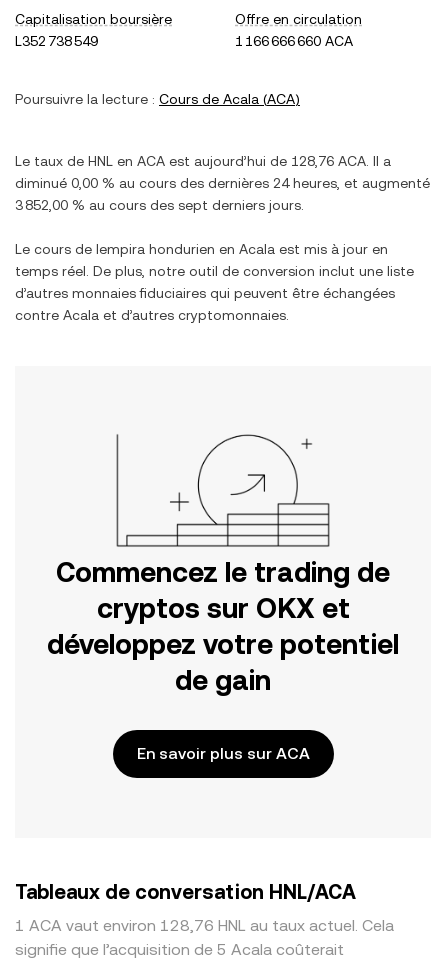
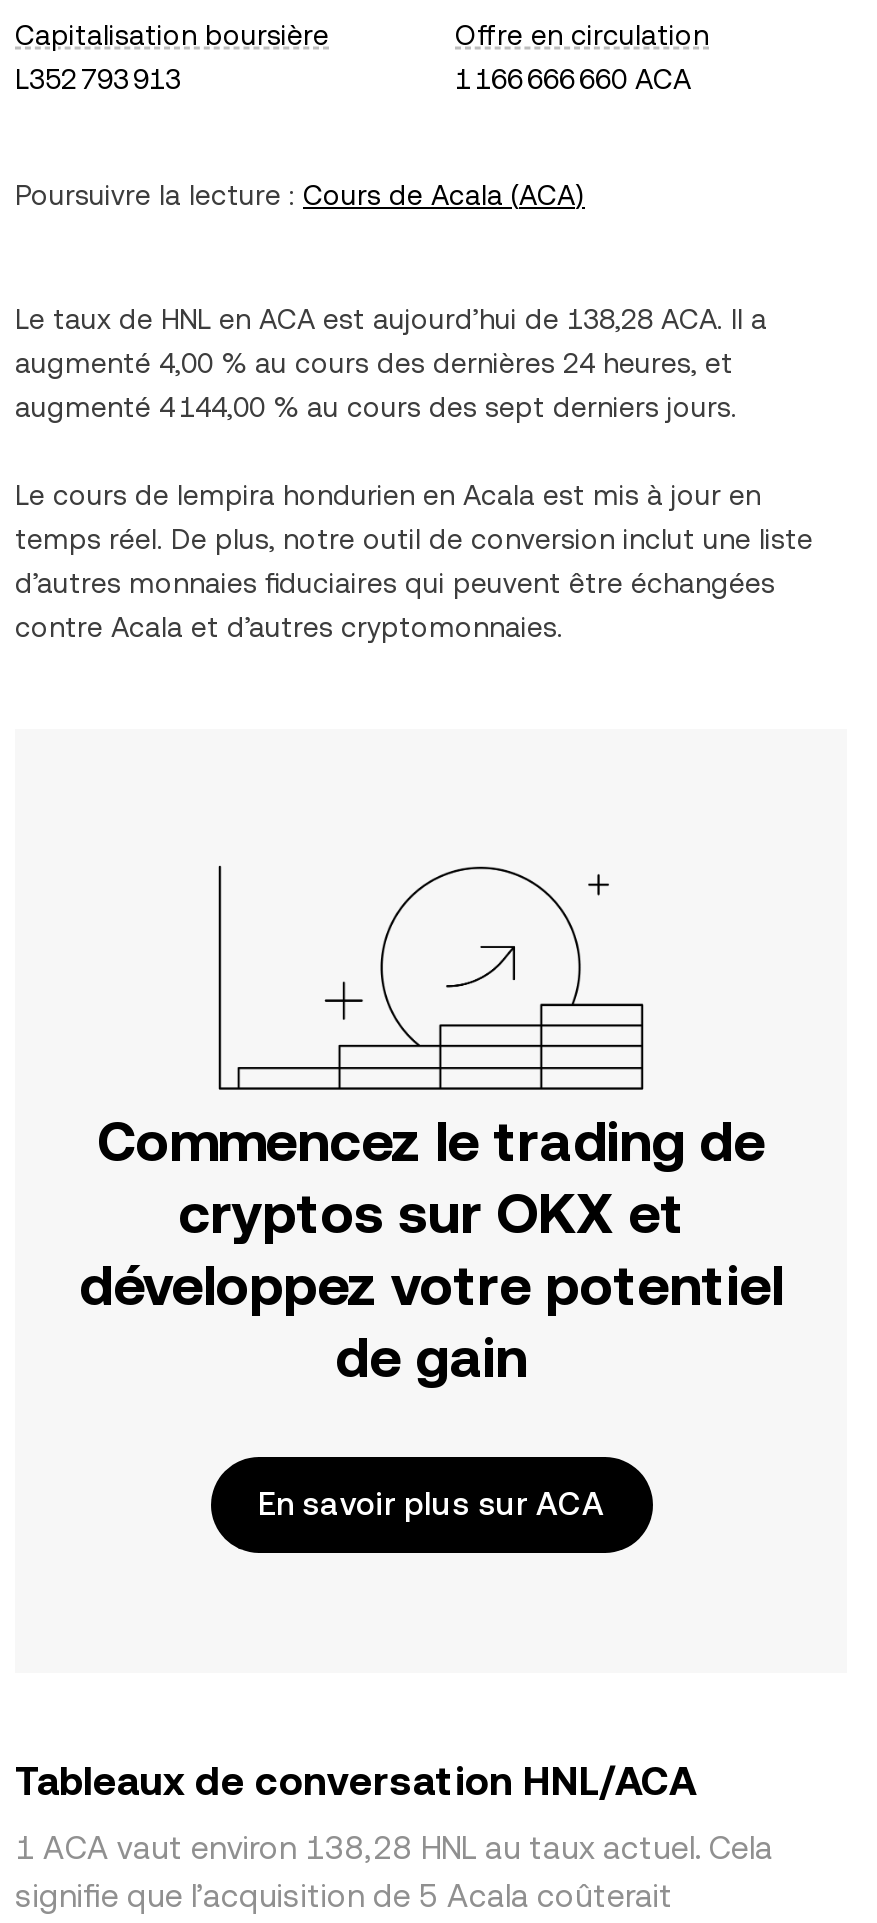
- L352 738 549
+ L352 793 913

- Le taux de HNL en ACA est aujourd’hui de 128,76 ACA. Il a
- diminué 0,00 % au cours des dernières 24 heures, et augmenté
- 3 852,00 % au cours des sept derniers jours.
+ Le taux de HNL en ACA est aujourd’hui de 138,28 ACA. Il a
+ augmenté 4,00 % au cours des dernières 24 heures, et
+ augmenté 4 144,00 % au cours des sept derniers jours.

- 1 ACA vaut environ 128,76 HNL au taux actuel. Cela
+ 1 ACA vaut environ 138,28 HNL au taux actuel. Cela
